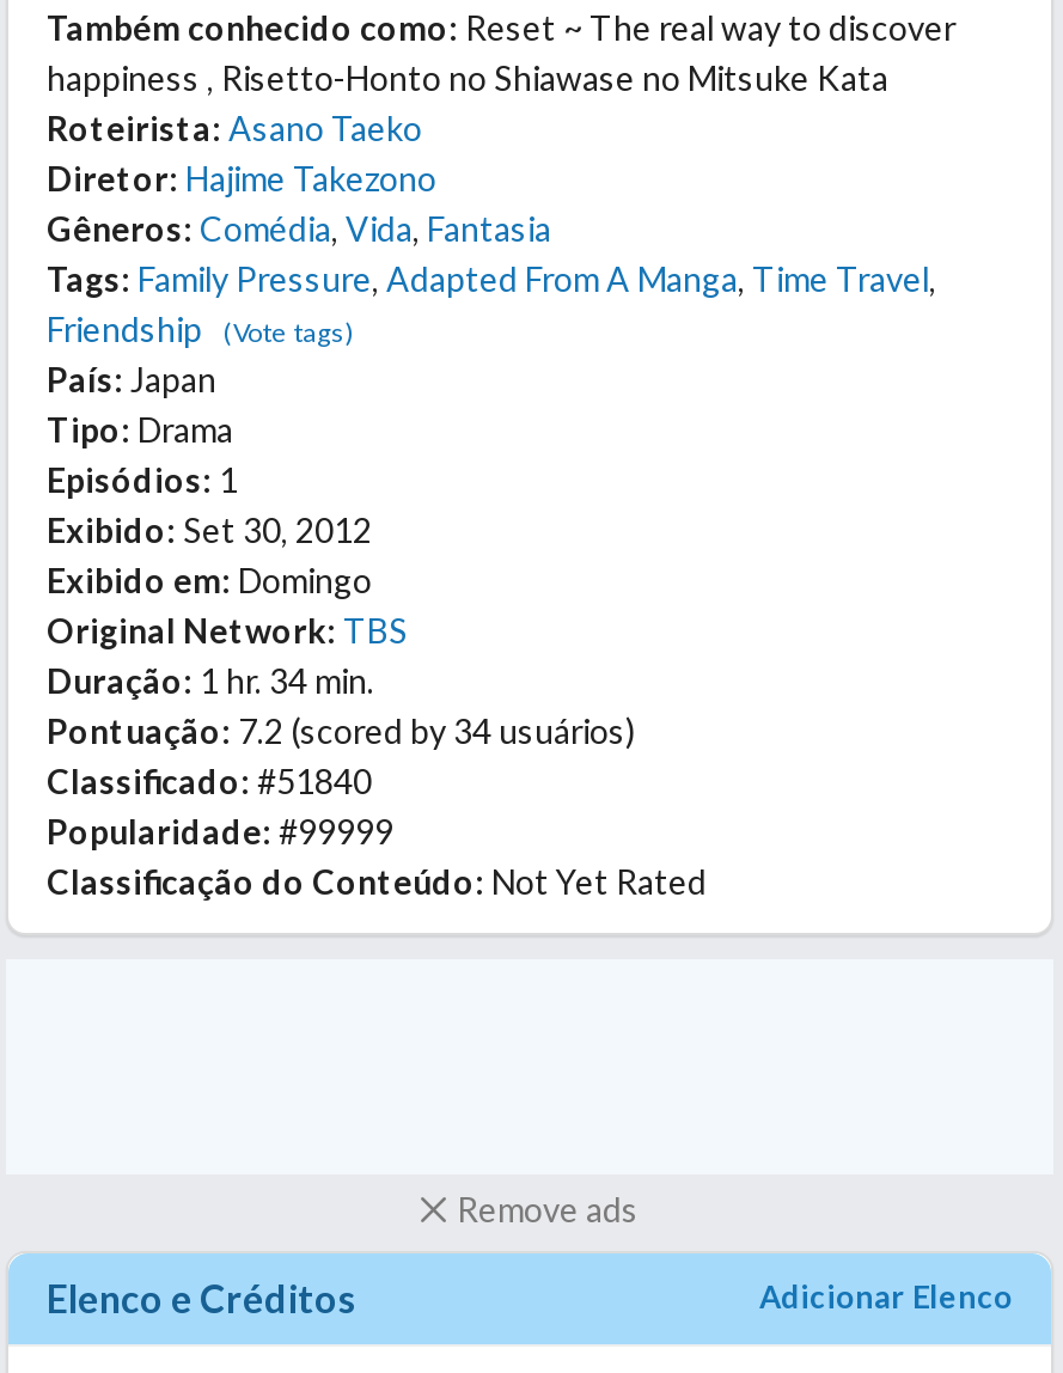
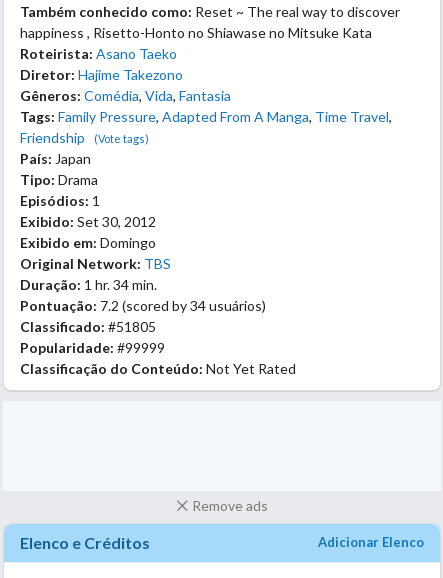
- Classificado: #51840
+ Classificado: #51805
